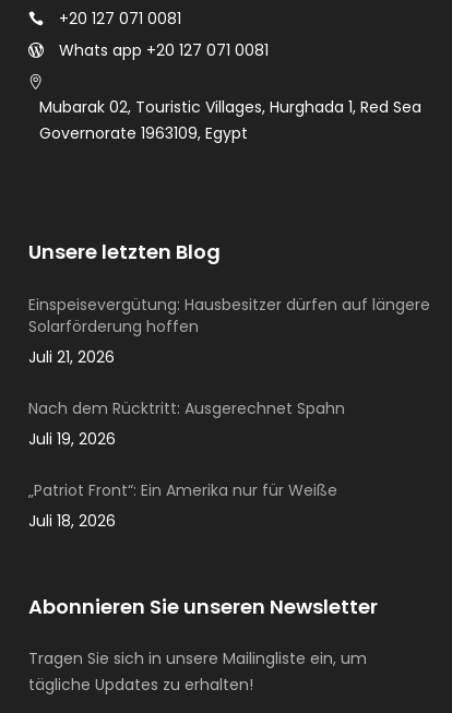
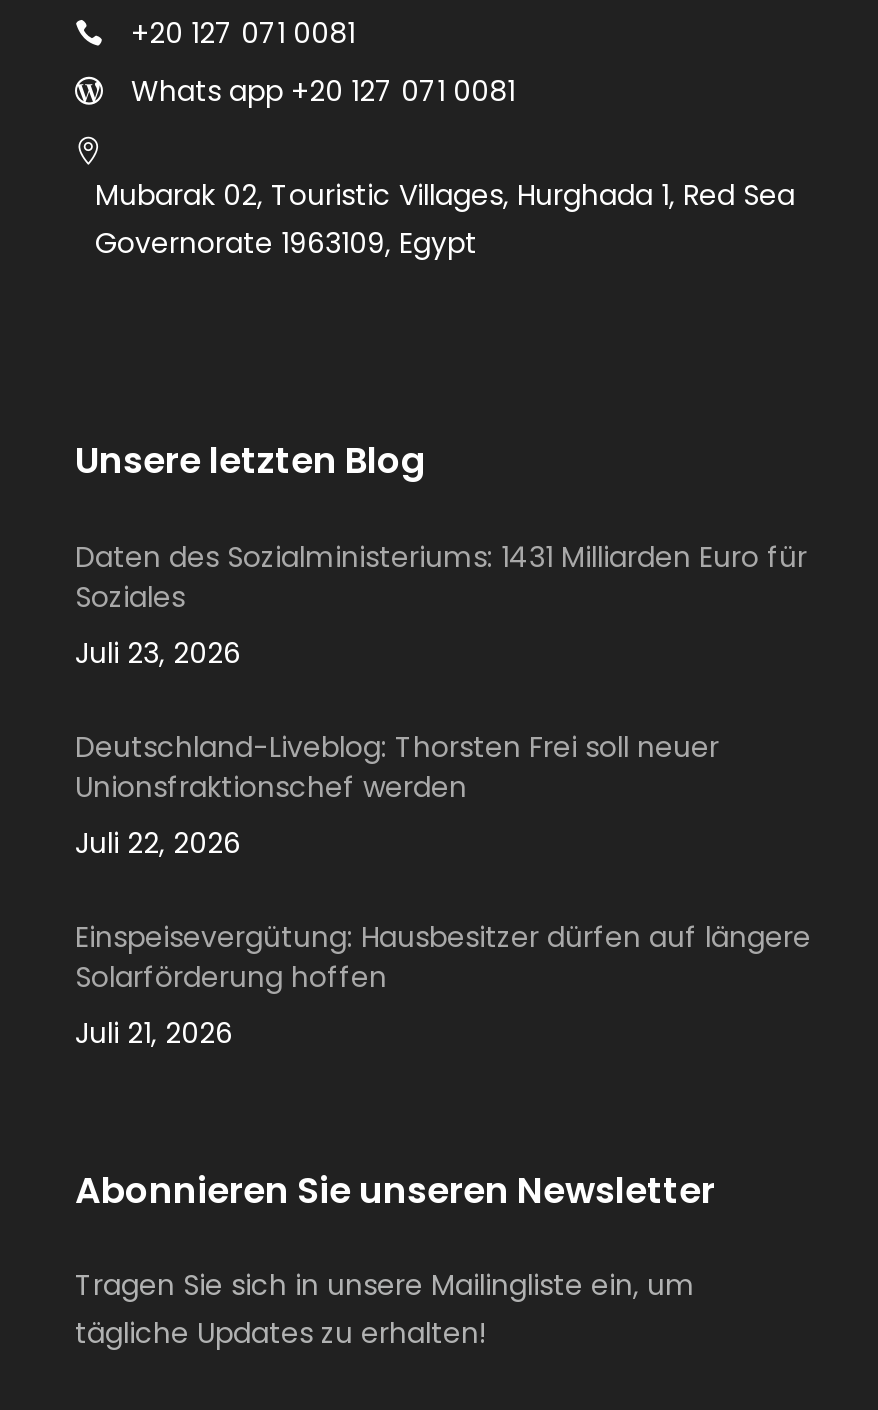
+ Daten des Sozialministeriums: 1431 Milliarden Euro für
+ Soziales
+ Juli 23, 2026
+ Deutschland-Liveblog: Thorsten Frei soll neuer
+ Unionsfraktionschef werden
+ Juli 22, 2026

moved down: Einspeisevergütung: Hausbesitzer dürfen auf längere | Solarförderung hoffen | Juli 21, 2026

- Nach dem Rücktritt: Ausgerechnet Spahn
- Juli 19, 2026
- „Patriot Front“: Ein Amerika nur für Weiße
- Juli 18, 2026
